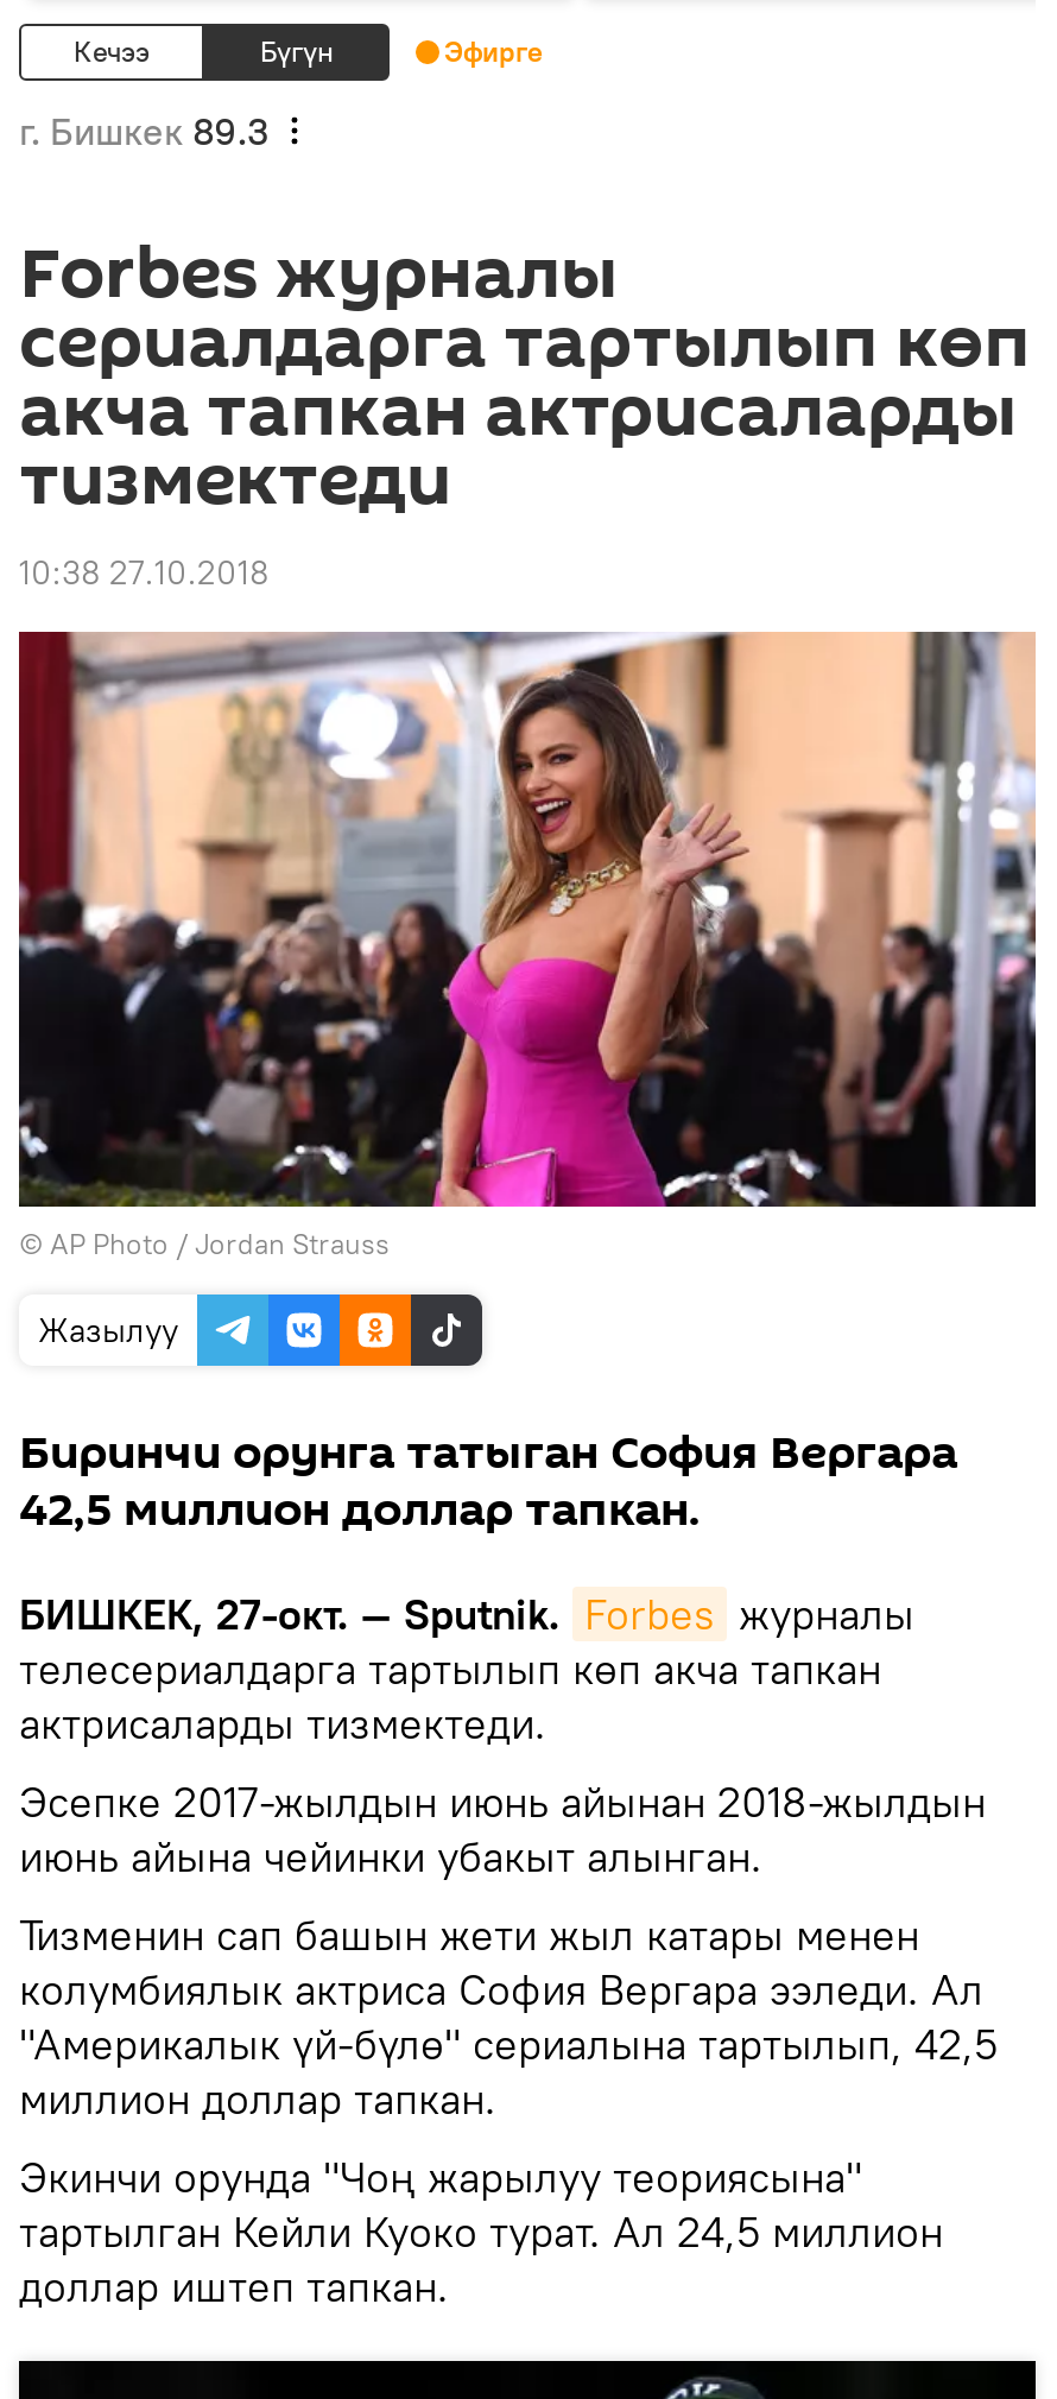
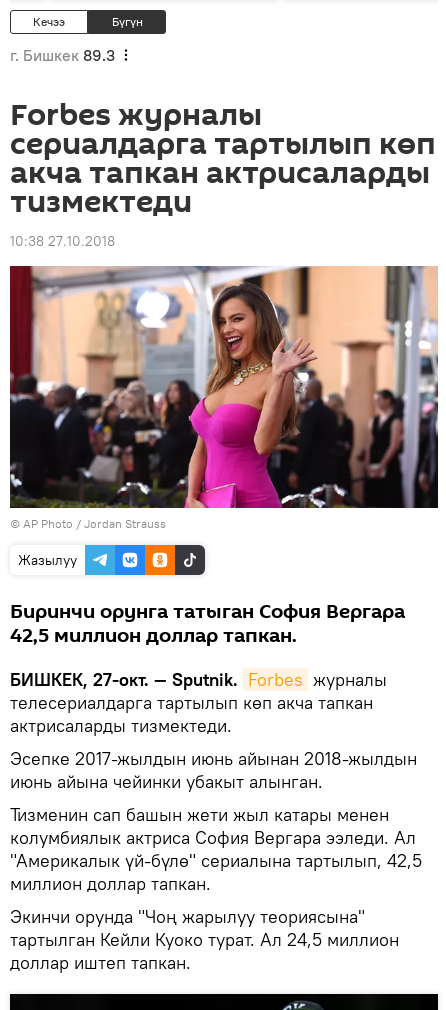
- Эфирге
